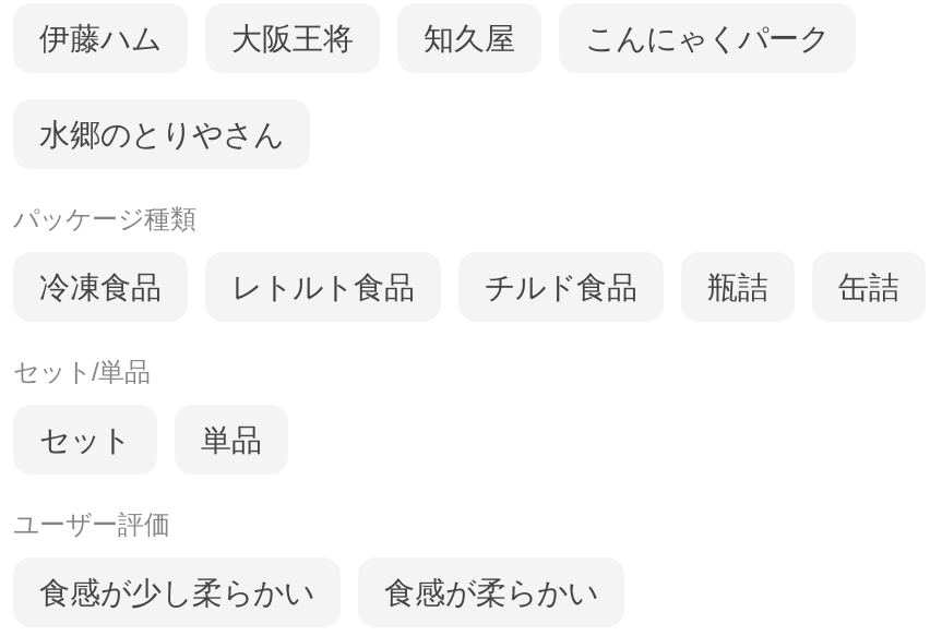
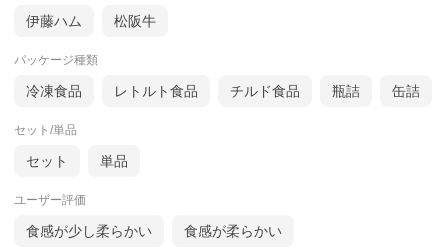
- 大阪王将
- 知久屋
- こんにゃくパーク
- 水郷のとりやさん
+ 松阪牛
